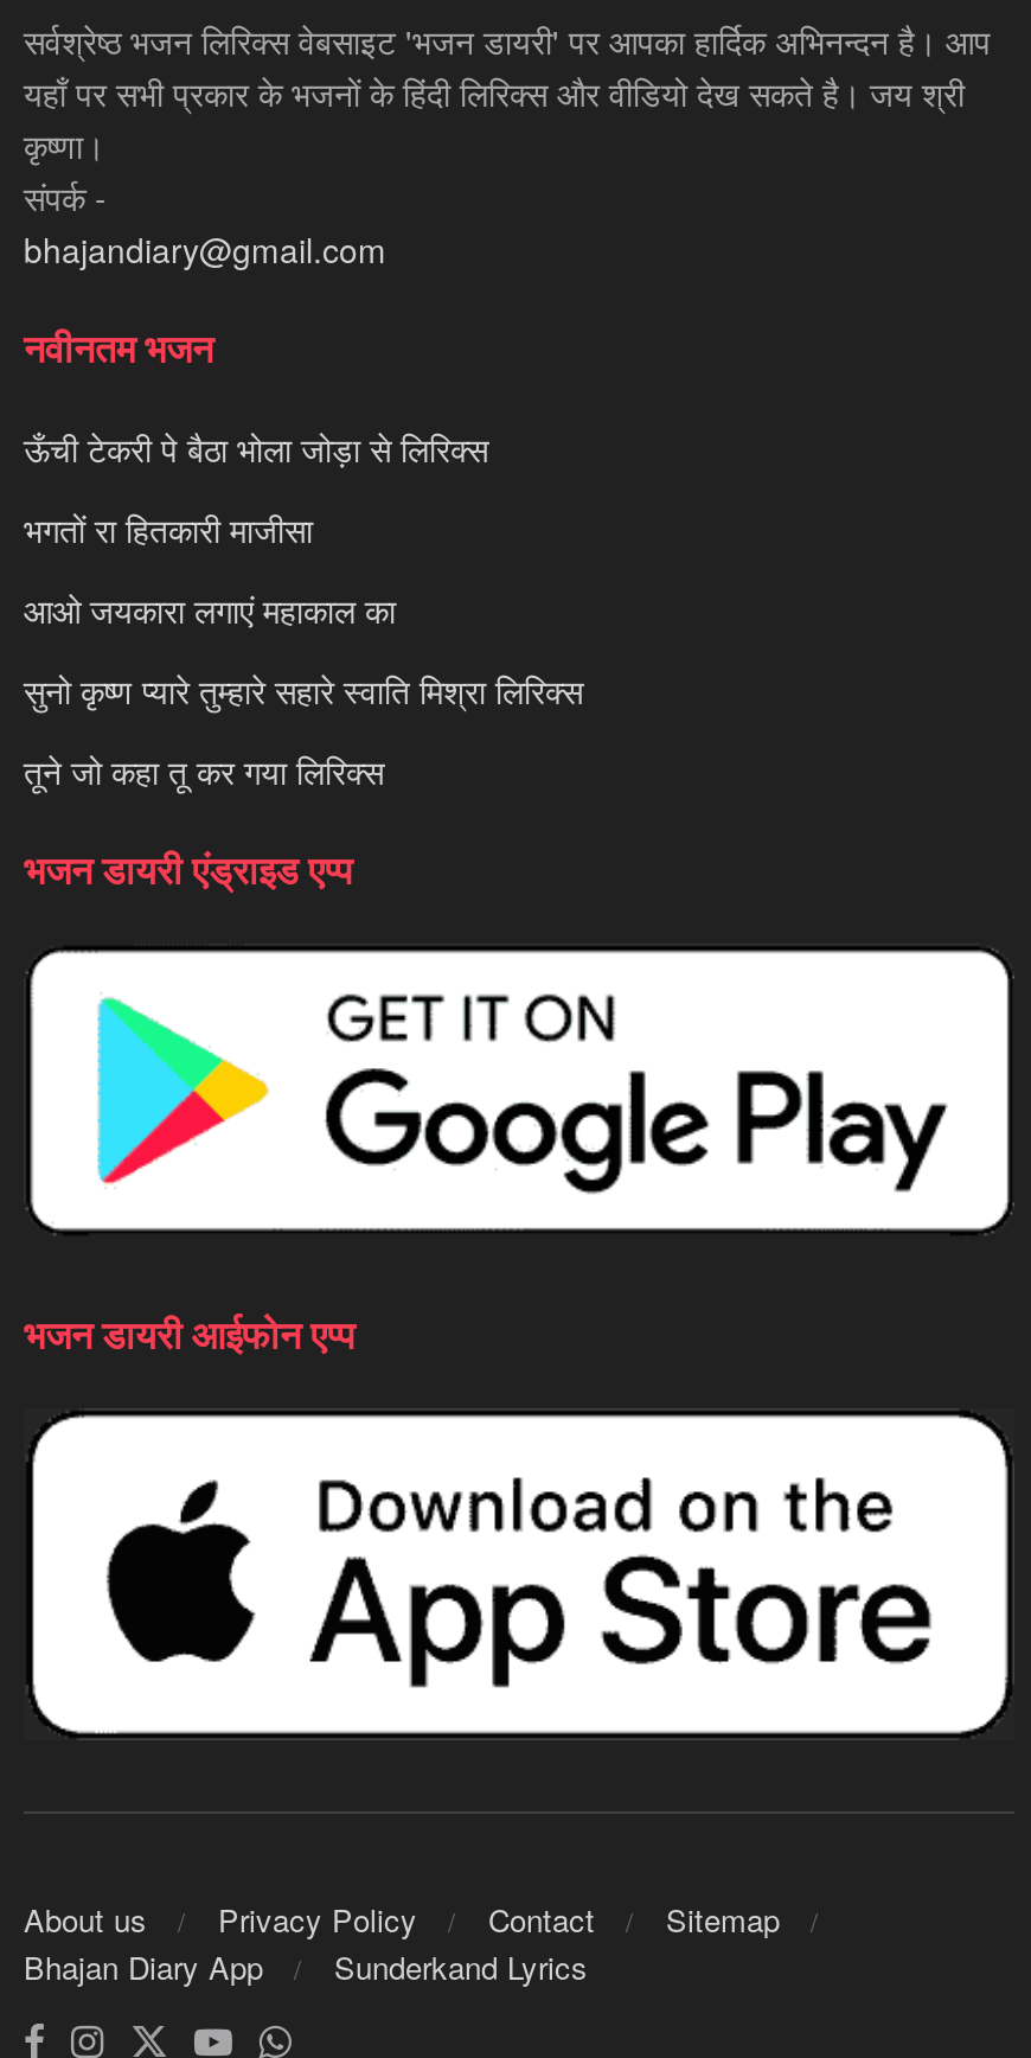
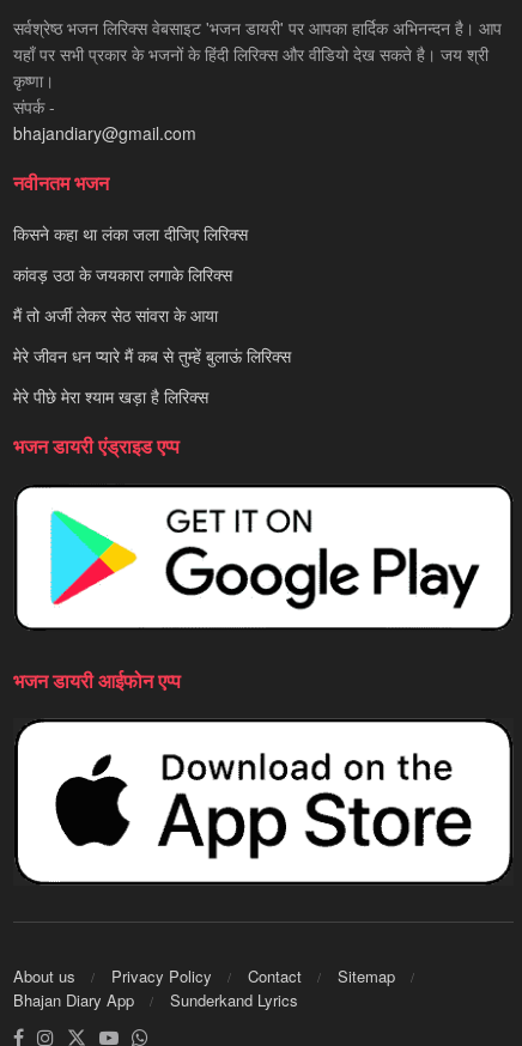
- ऊँची टेकरी पे बैठा भोला जोड़ा से लिरिक्स
+ किसने कहा था लंका जला दीजिए लिरिक्स

- भगतों रा हितकारी माजीसा
+ कांवड़ उठा के जयकारा लगाके लिरिक्स

- आओ जयकारा लगाएं महाकाल का
+ मैं तो अर्जी लेकर सेठ सांवरा के आया

- सुनो कृष्ण प्यारे तुम्हारे सहारे स्वाति मिश्रा लिरिक्स
+ मेरे जीवन धन प्यारे मैं कब से तुम्हें बुलाऊं लिरिक्स

- तूने जो कहा तू कर गया लिरिक्स
+ मेरे पीछे मेरा श्याम खड़ा है लिरिक्स
